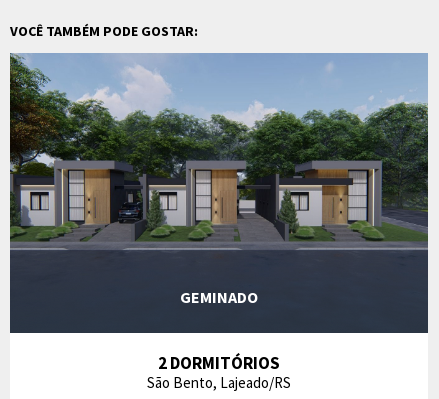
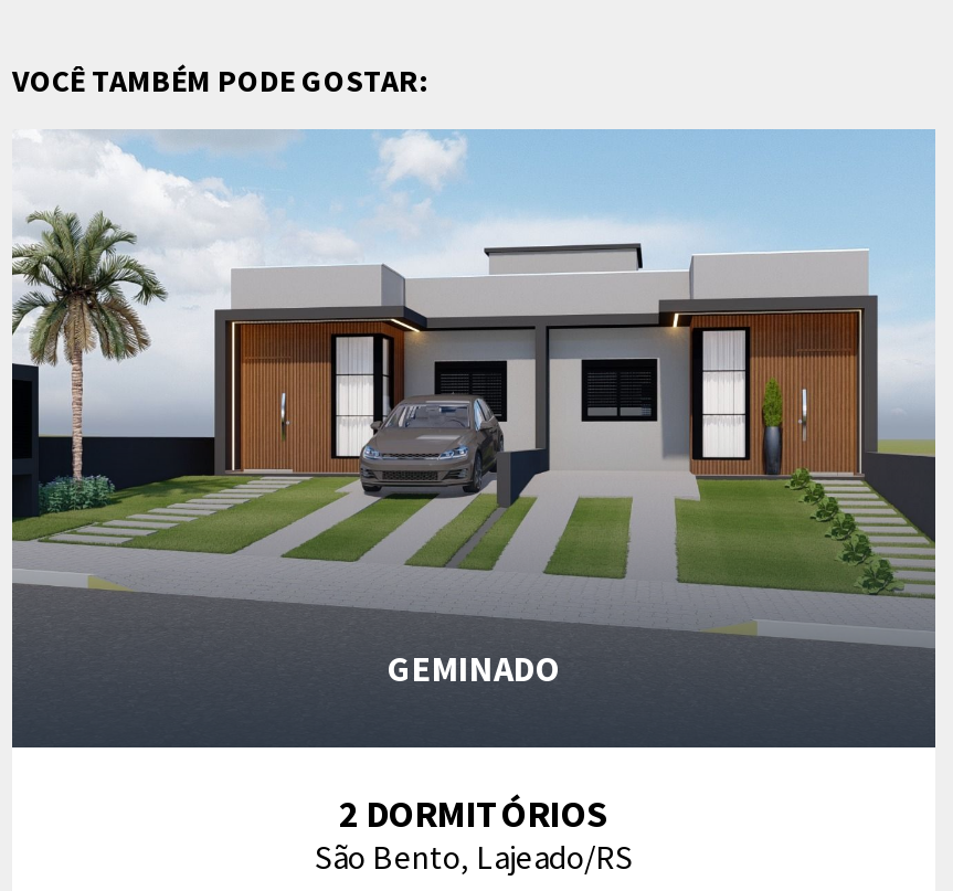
- [image]
+ [image]
